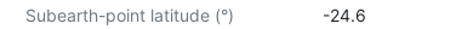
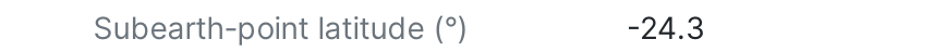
- -24.6
+ -24.3
